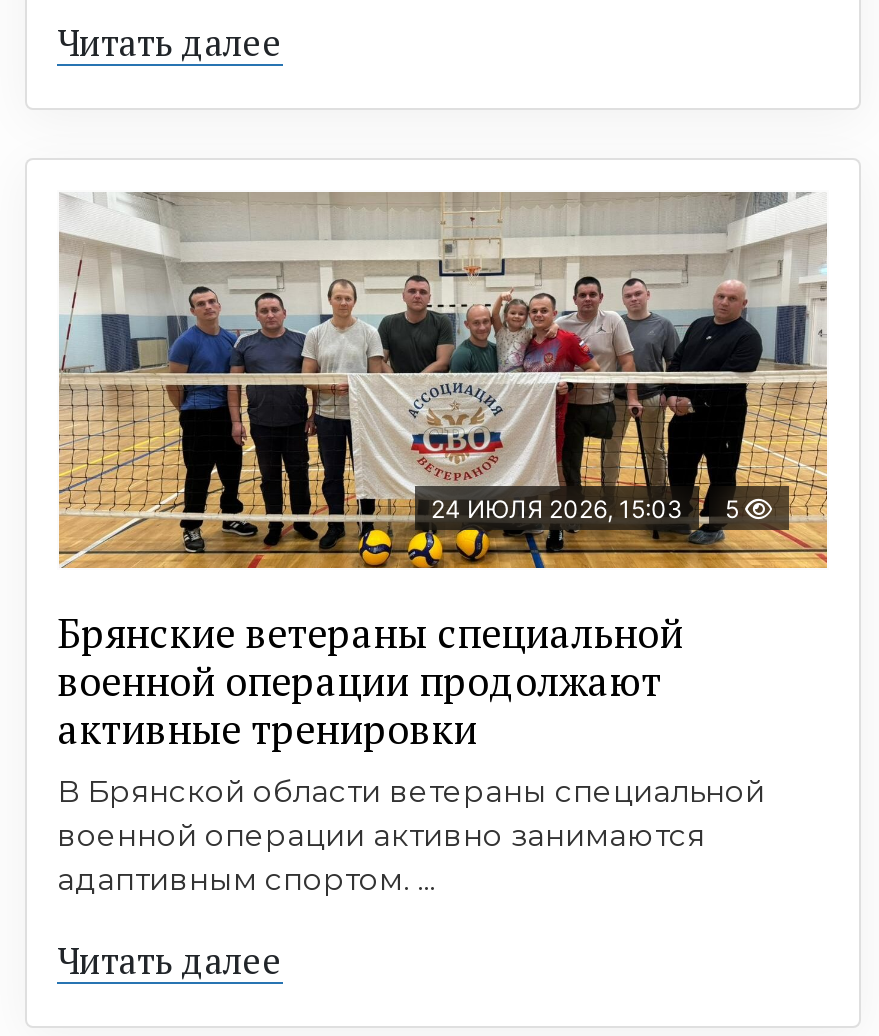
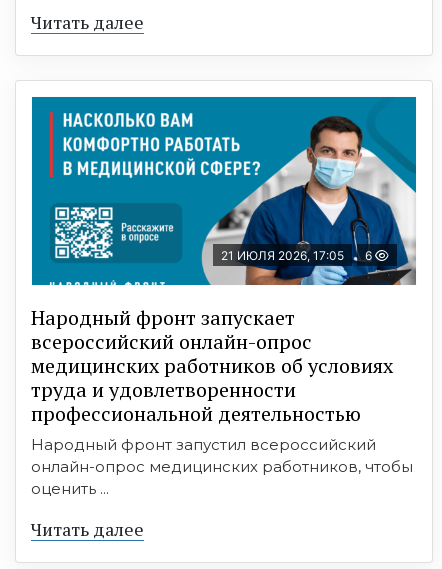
- [image]
- 24 ИЮЛЯ 2026, 15:03
- 5
+ [image]
+ 21 ИЮЛЯ 2026, 17:05
+ 6

- Брянские ветераны специальной
- военной операции продолжают
- активные тренировки
- В Брянской области ветераны специальной
- военной операции активно занимаются
- адаптивным спортом. ...
+ Народный фронт запускает
+ всероссийский онлайн-опрос
+ медицинских работников об условиях
+ труда и удовлетворенности
+ профессиональной деятельностью
+ Народный фронт запустил всероссийский
+ онлайн-опрос медицинских работников, чтобы
+ оценить ...
